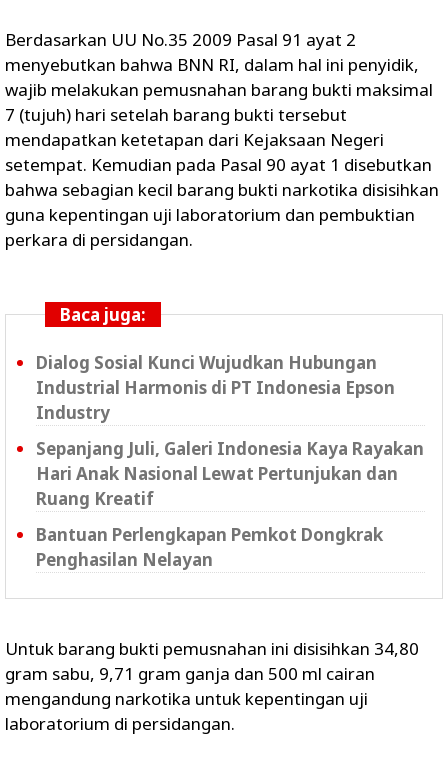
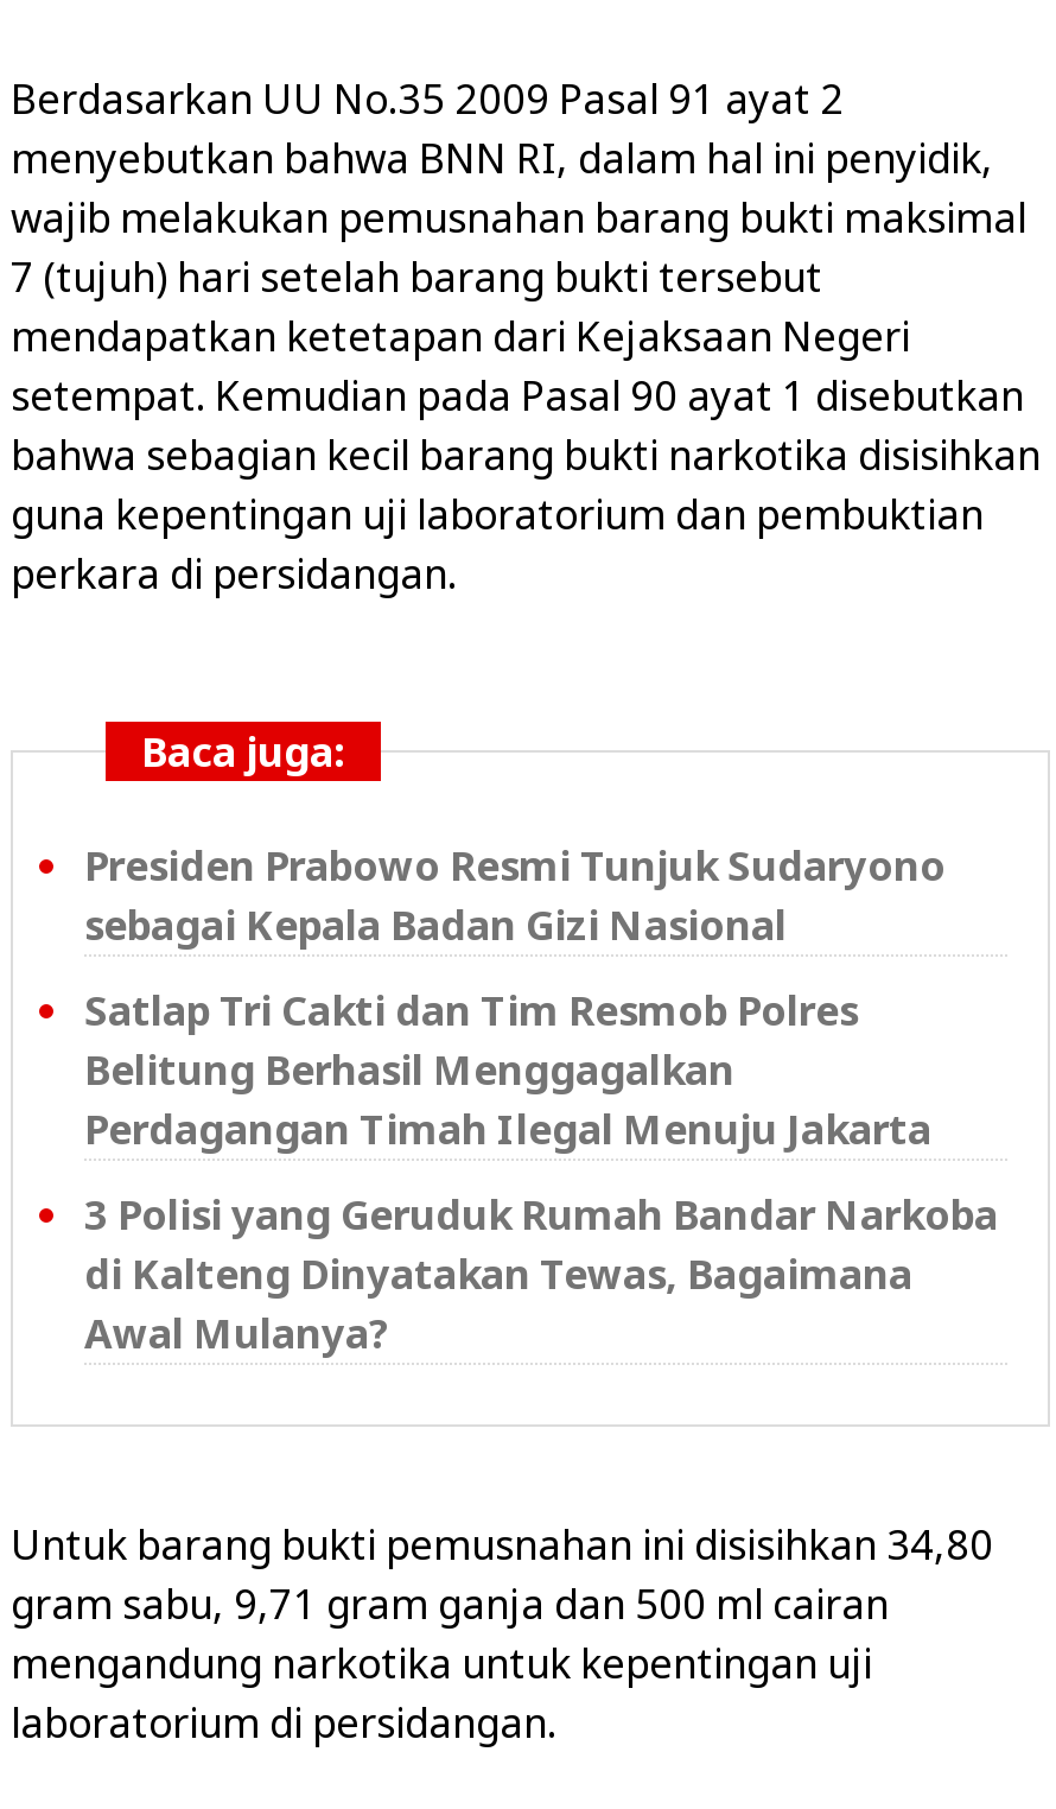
- Dialog Sosial Kunci Wujudkan Hubungan
- Industrial Harmonis di PT Indonesia Epson
- Industry
+ Presiden Prabowo Resmi Tunjuk Sudaryono
+ sebagai Kepala Badan Gizi Nasional

- Sepanjang Juli, Galeri Indonesia Kaya Rayakan
- Hari Anak Nasional Lewat Pertunjukan dan
- Ruang Kreatif
+ Satlap Tri Cakti dan Tim Resmob Polres
+ Belitung Berhasil Menggagalkan
+ Perdagangan Timah Ilegal Menuju Jakarta

- Bantuan Perlengkapan Pemkot Dongkrak
- Penghasilan Nelayan
+ 3 Polisi yang Geruduk Rumah Bandar Narkoba
+ di Kalteng Dinyatakan Tewas, Bagaimana
+ Awal Mulanya?
